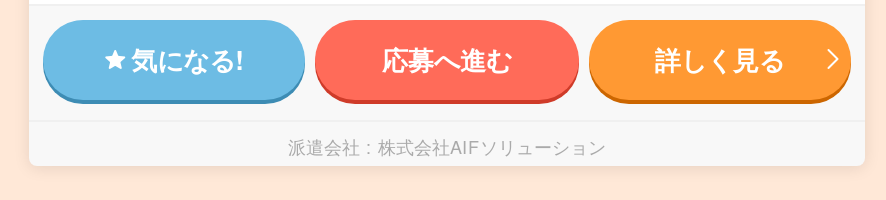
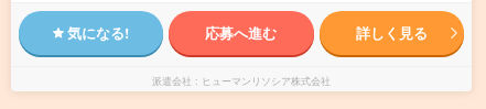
- 株式会社AIFソリューション
+ ヒューマンリソシア株式会社
